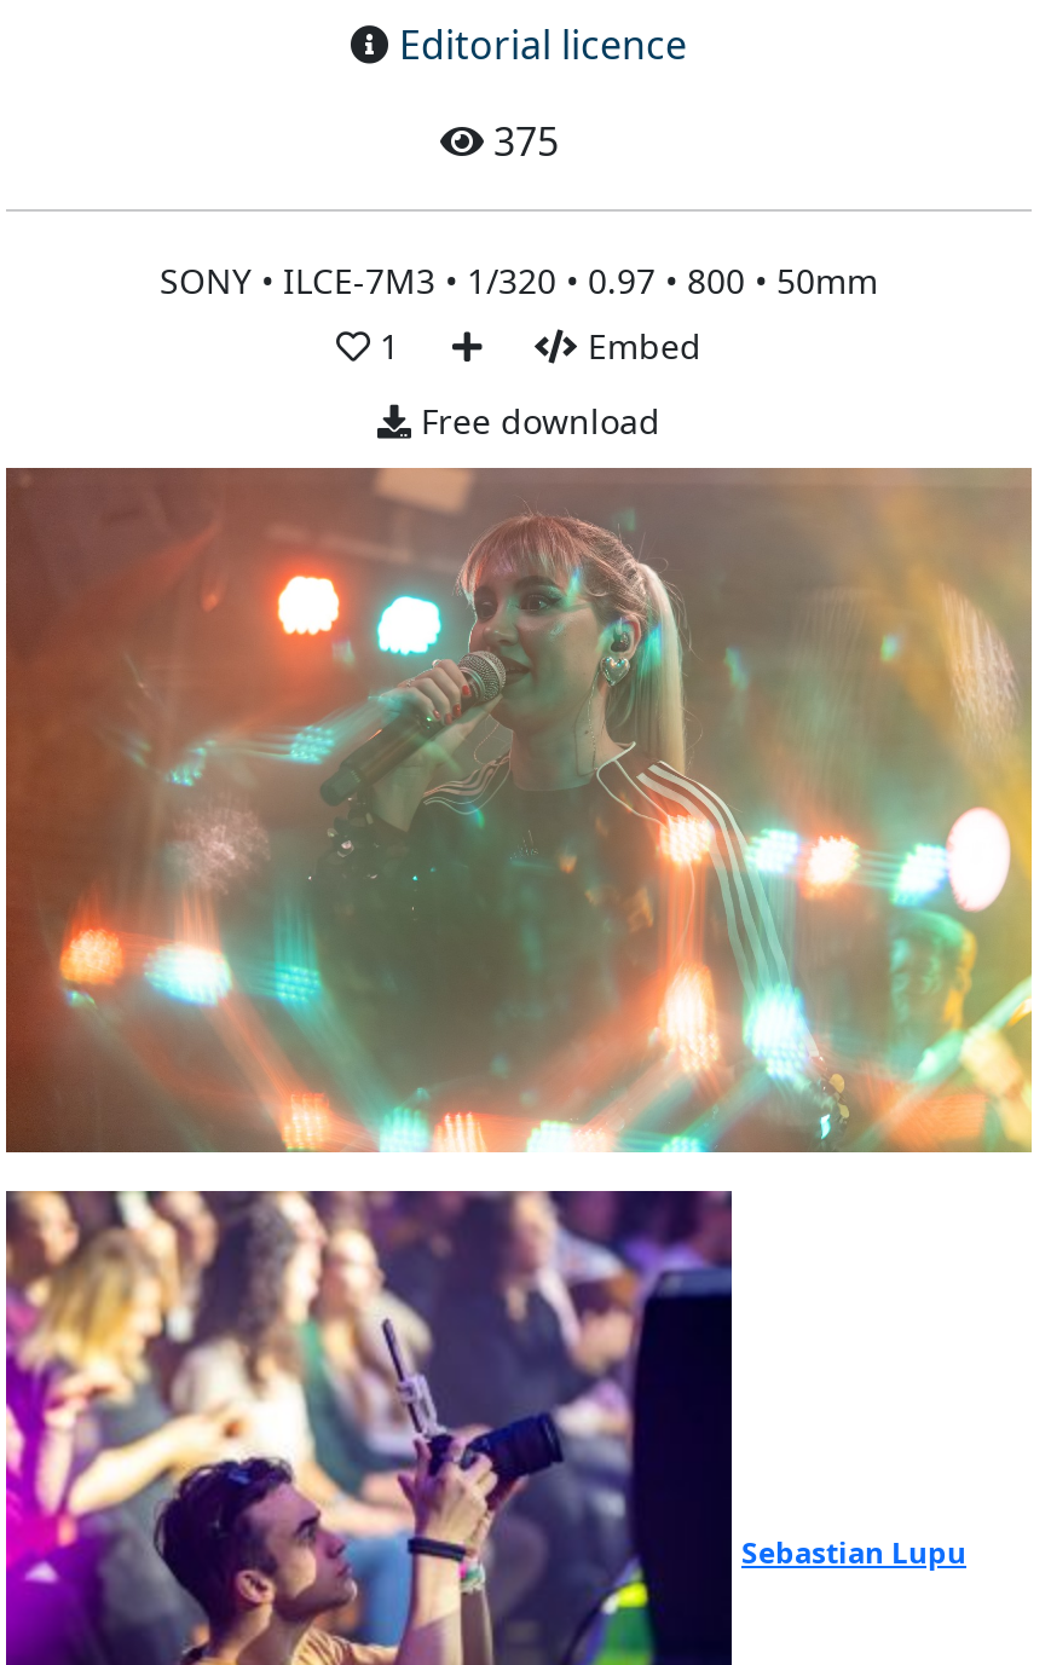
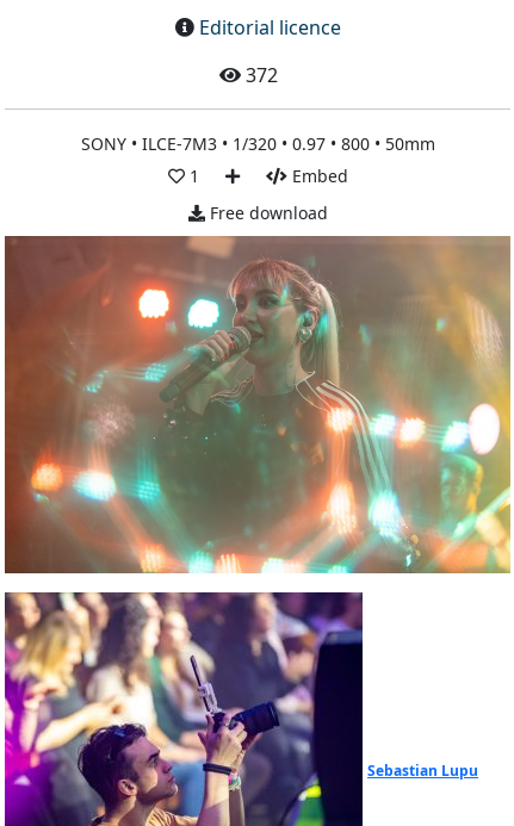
- 375
+ 372
